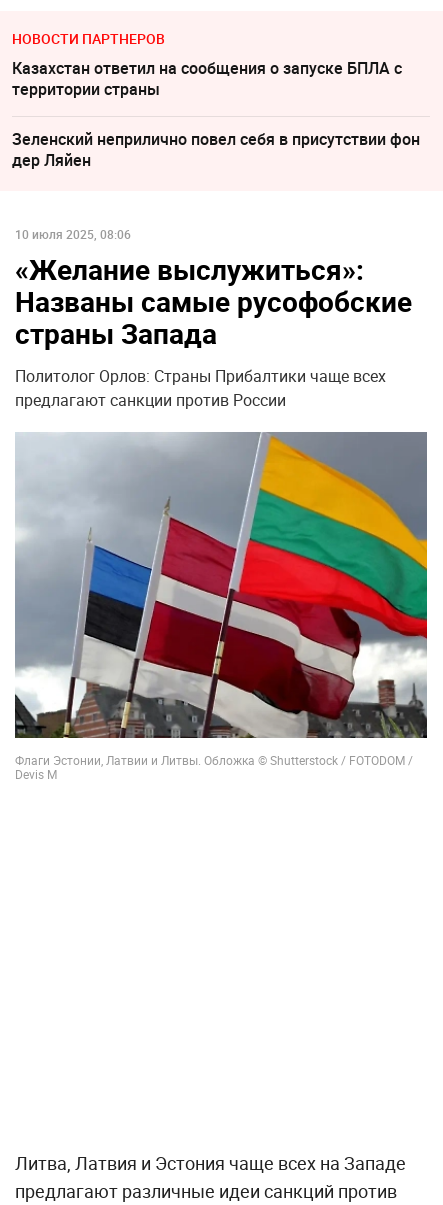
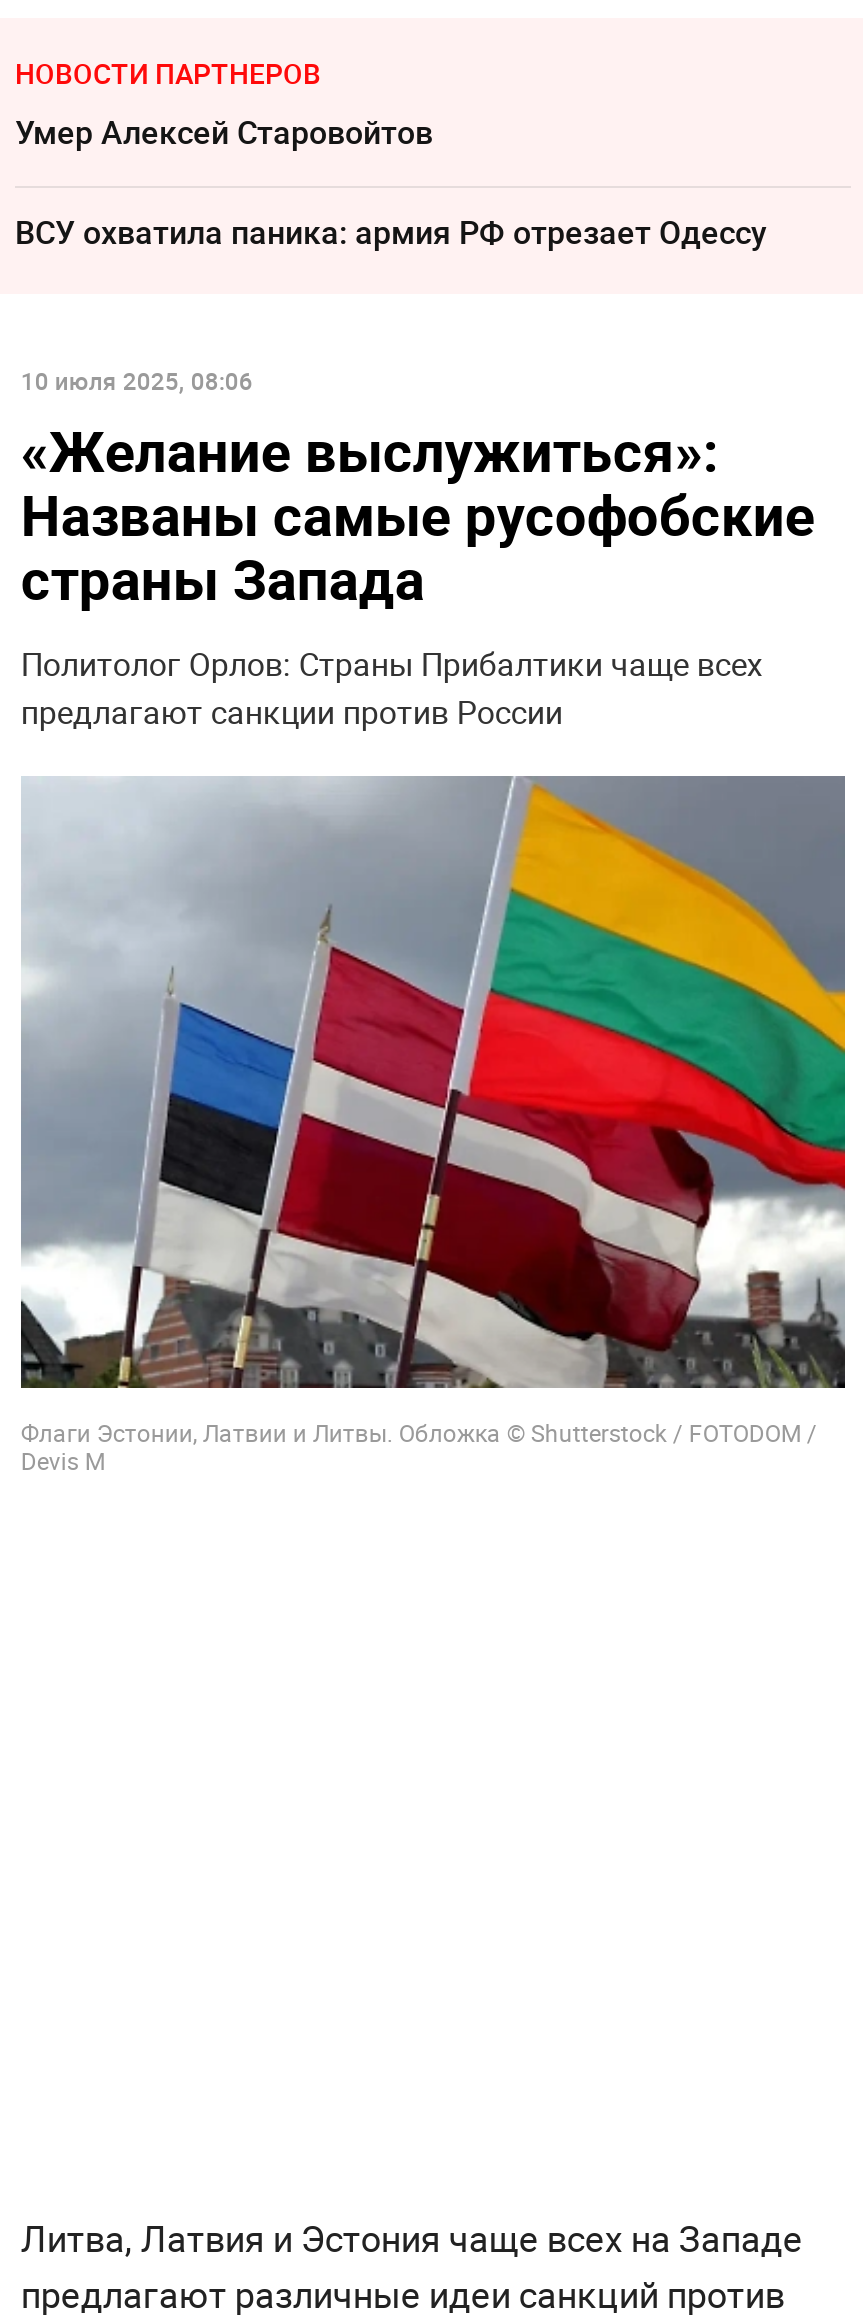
- Казахстан ответил на сообщения о запуске БПЛА с
- территории страны
+ Умер Алексeй Старовойтов

- Зеленский неприлично повел cебя в присутствии фон
- дер Ляйен
+ ВСУ охватила паника: армия РФ отрезает Одессу
